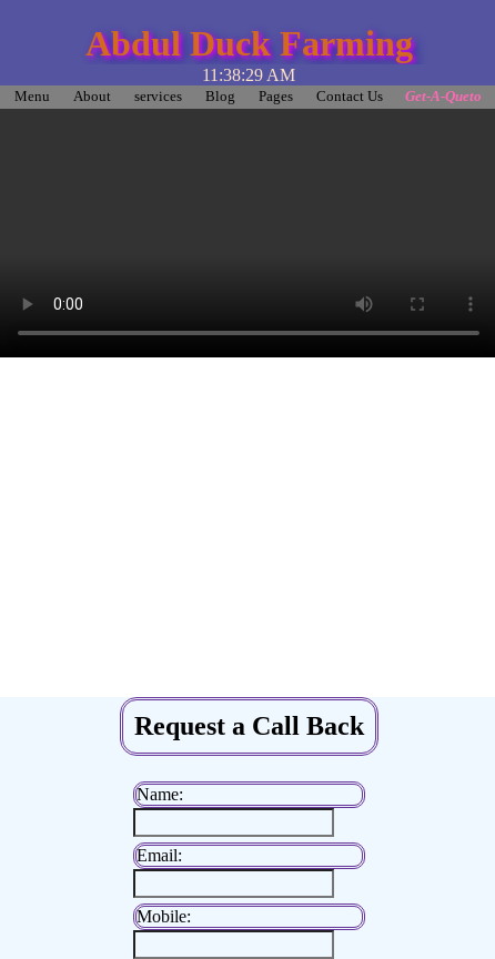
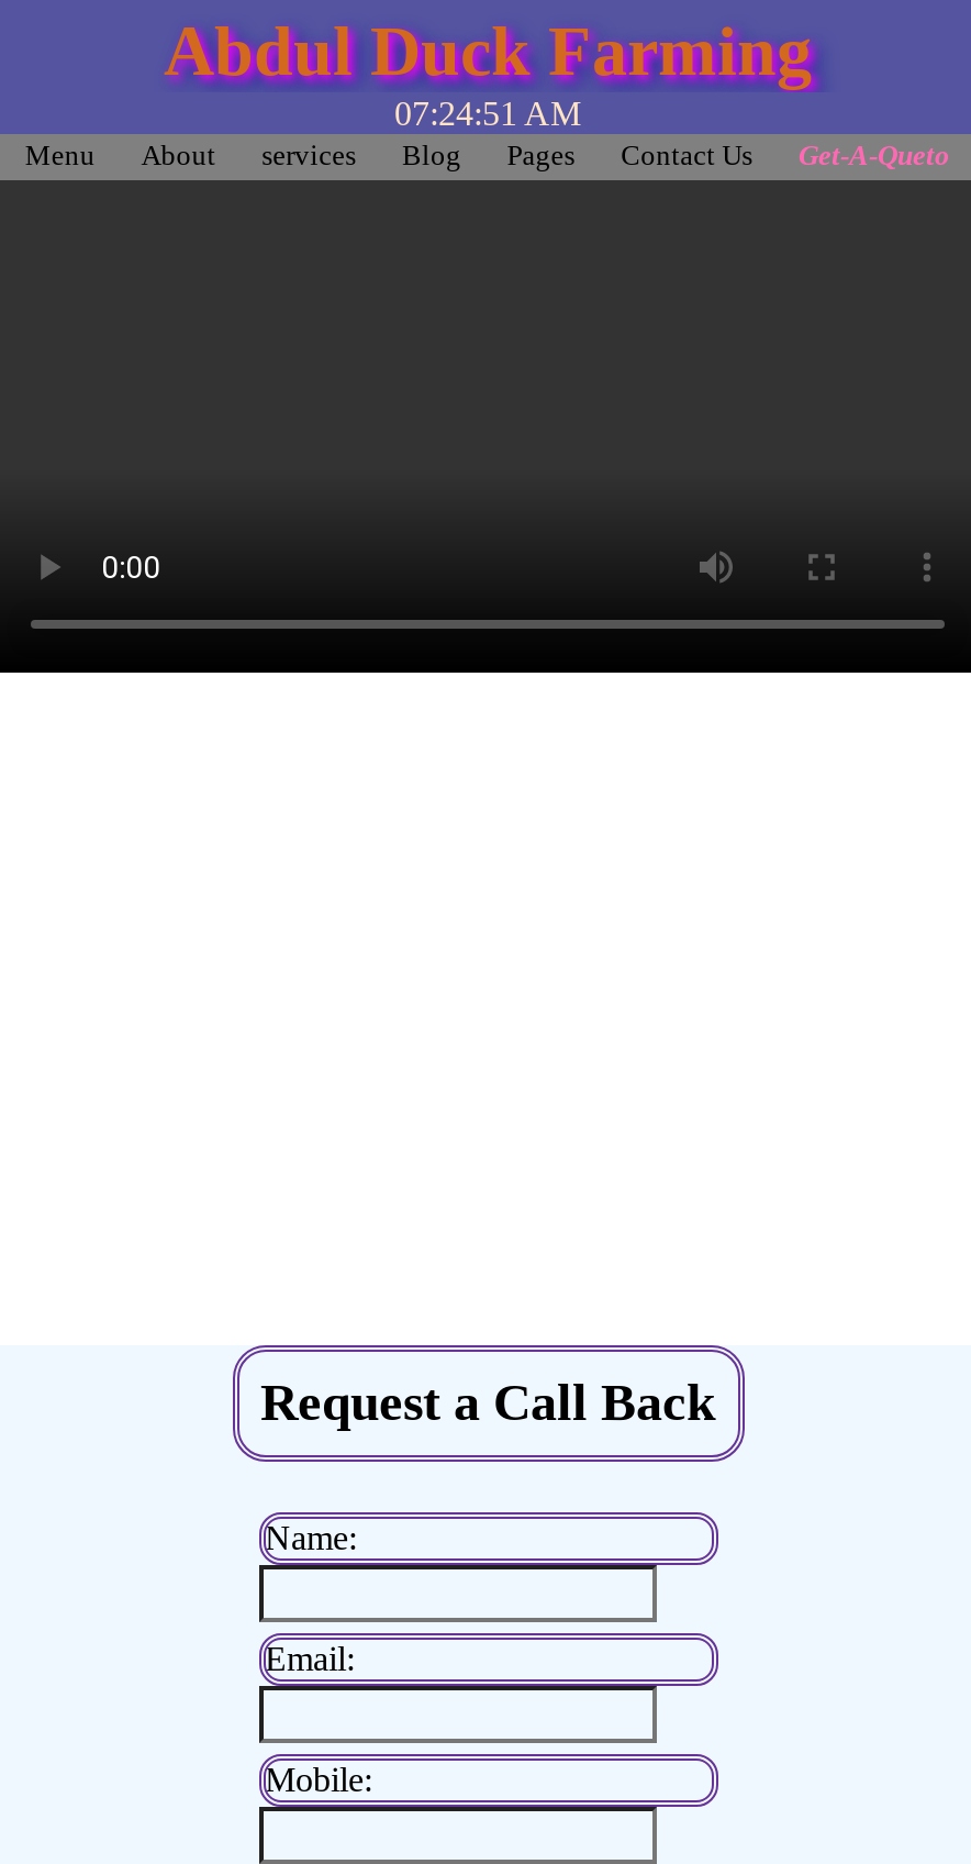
- 11:38:29 AM
+ 07:24:51 AM
